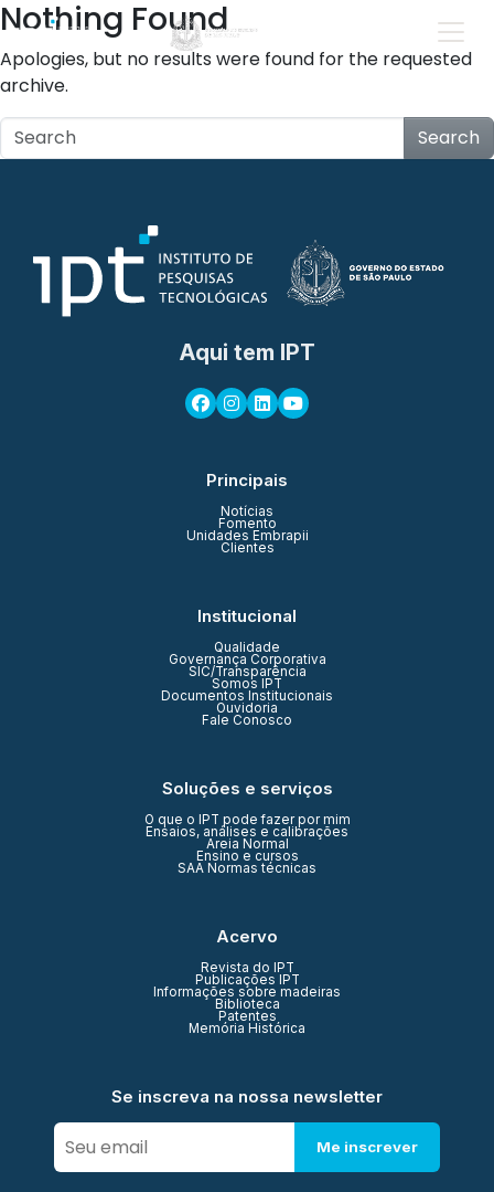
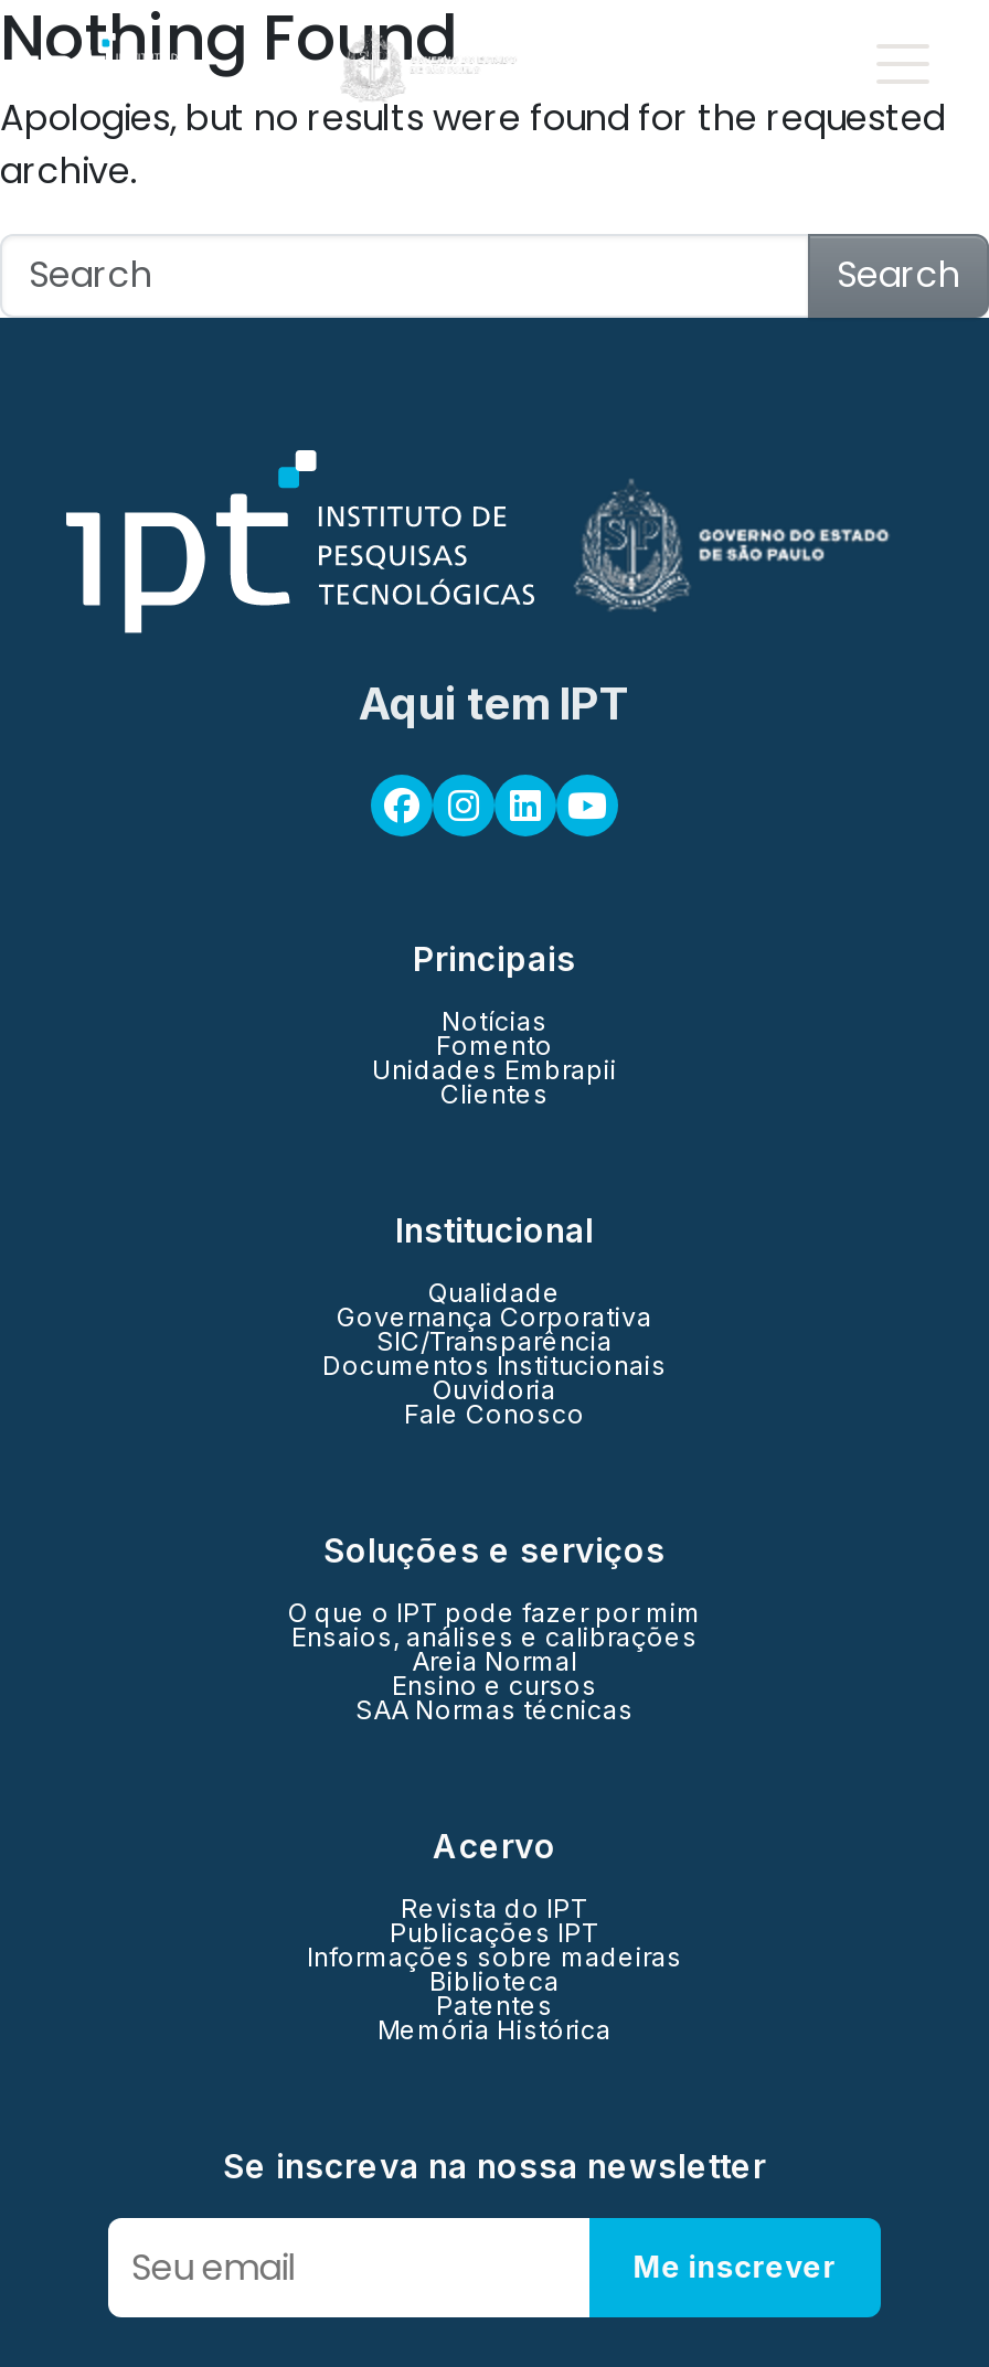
- Somos IPT
